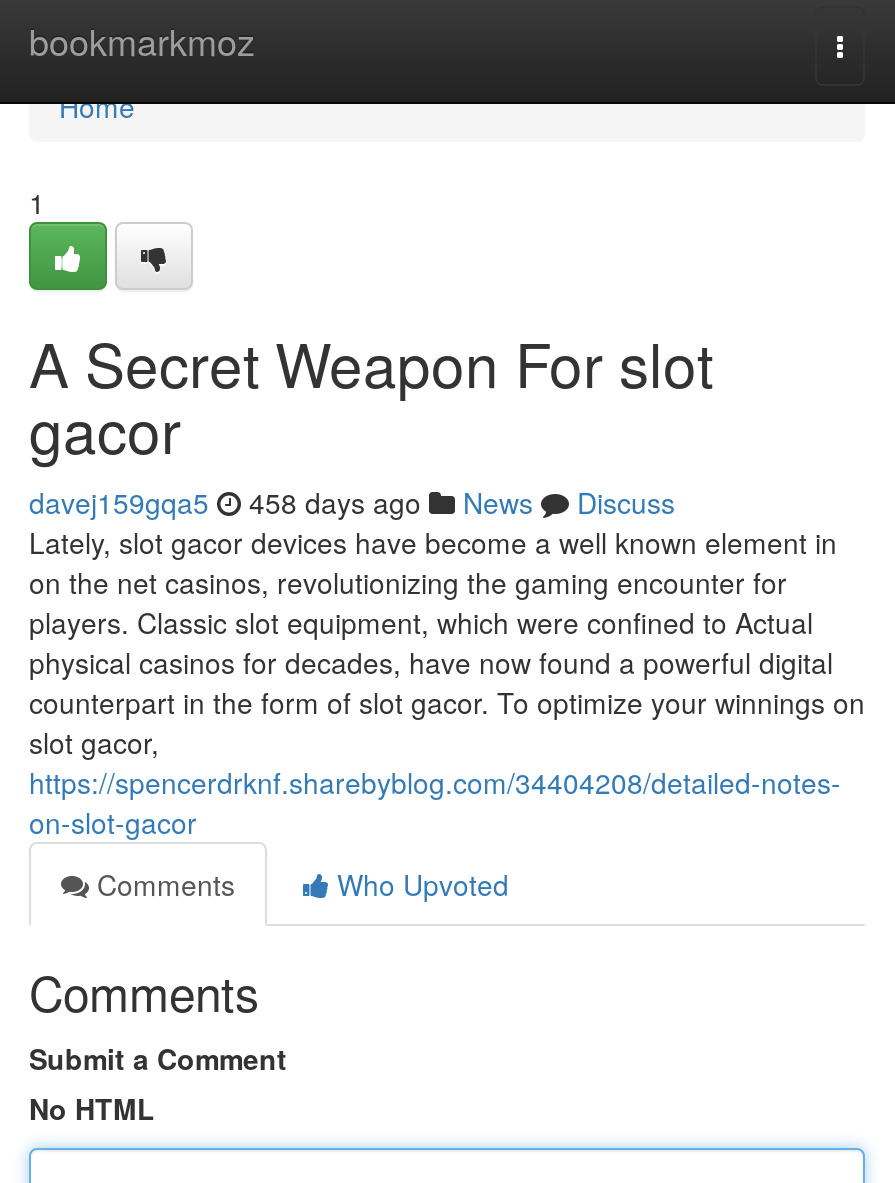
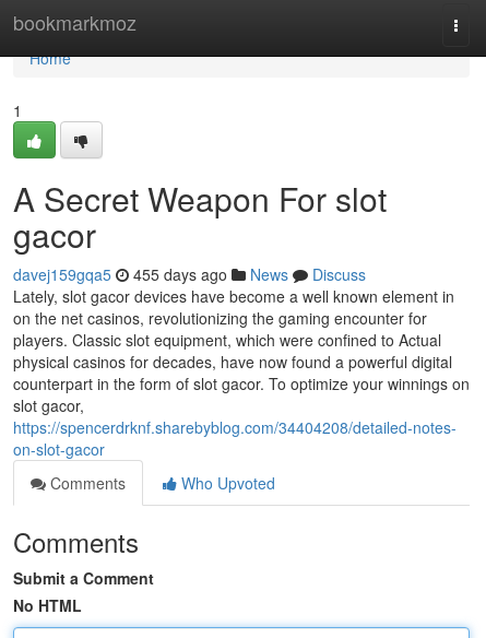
- davej159gqa5 458 days ago News Discuss
+ davej159gqa5 455 days ago News Discuss
